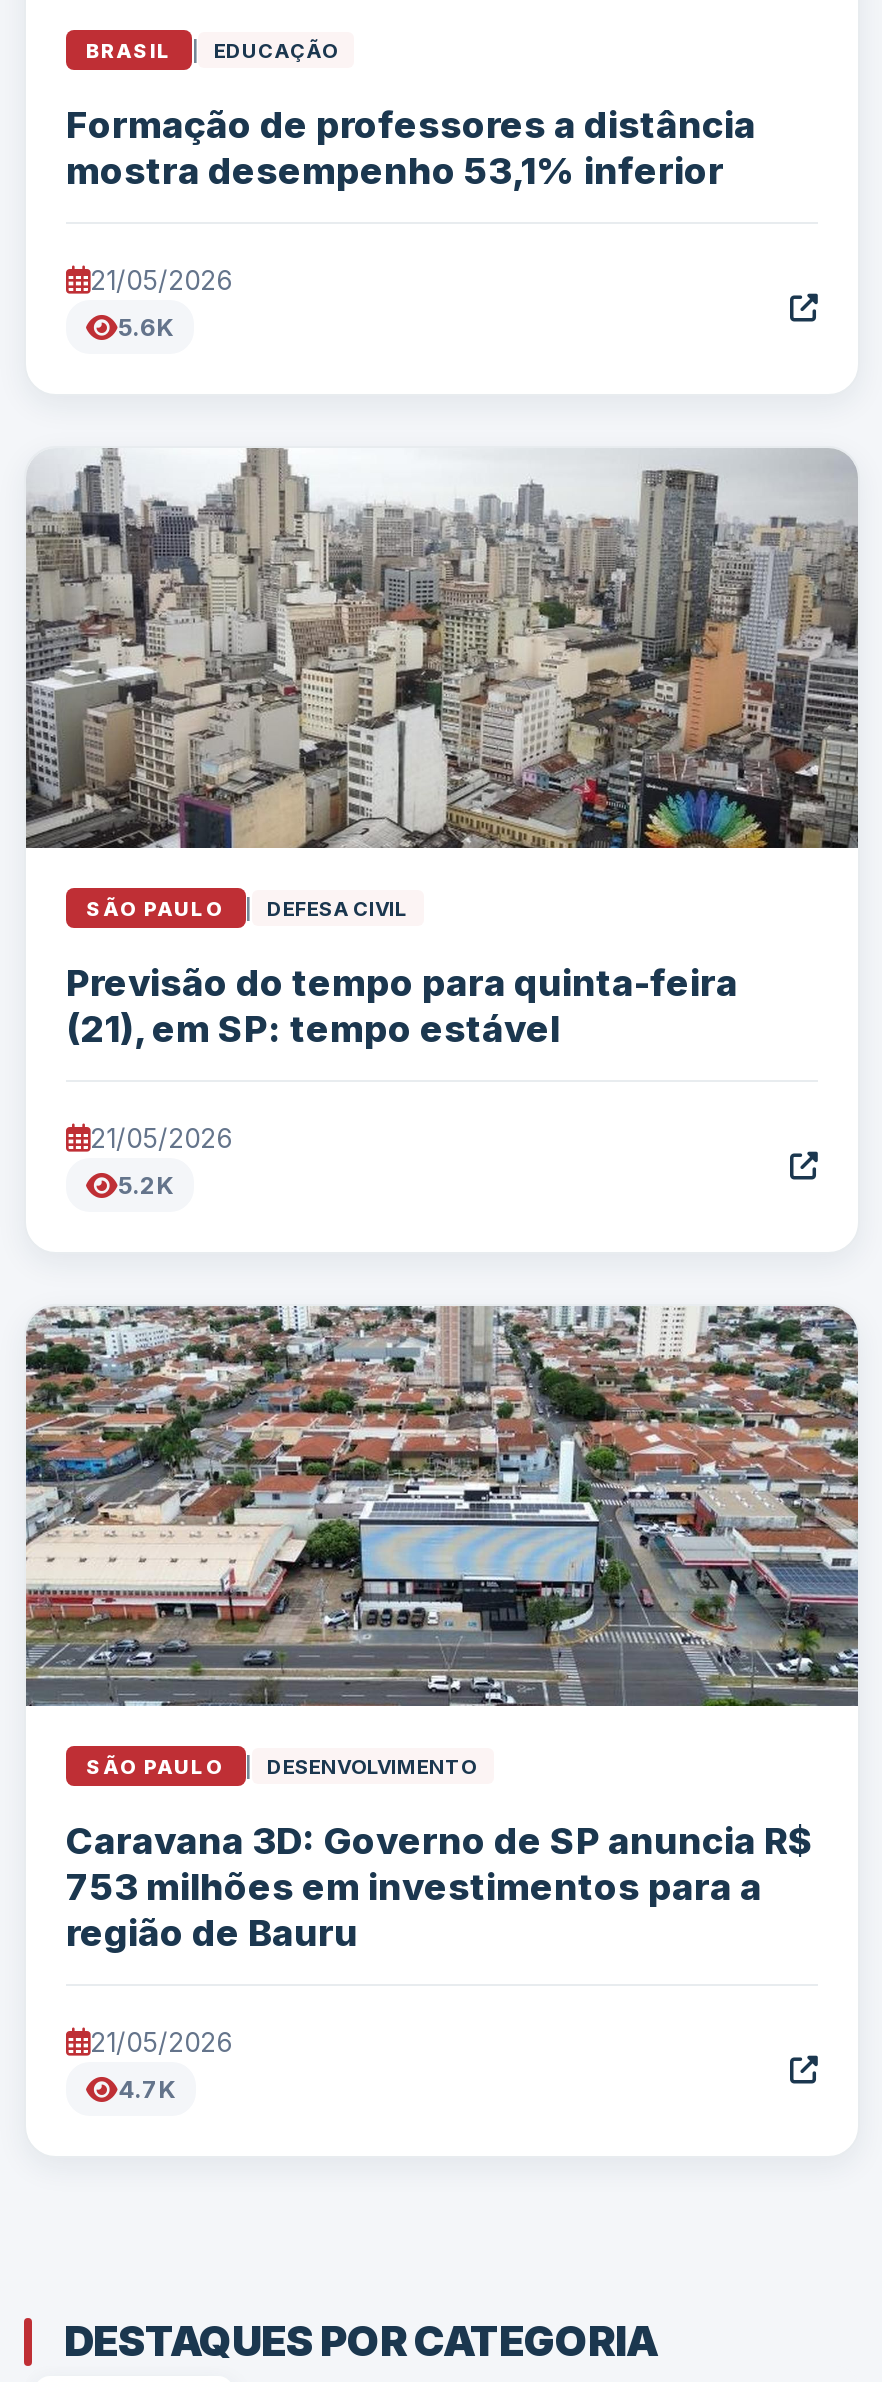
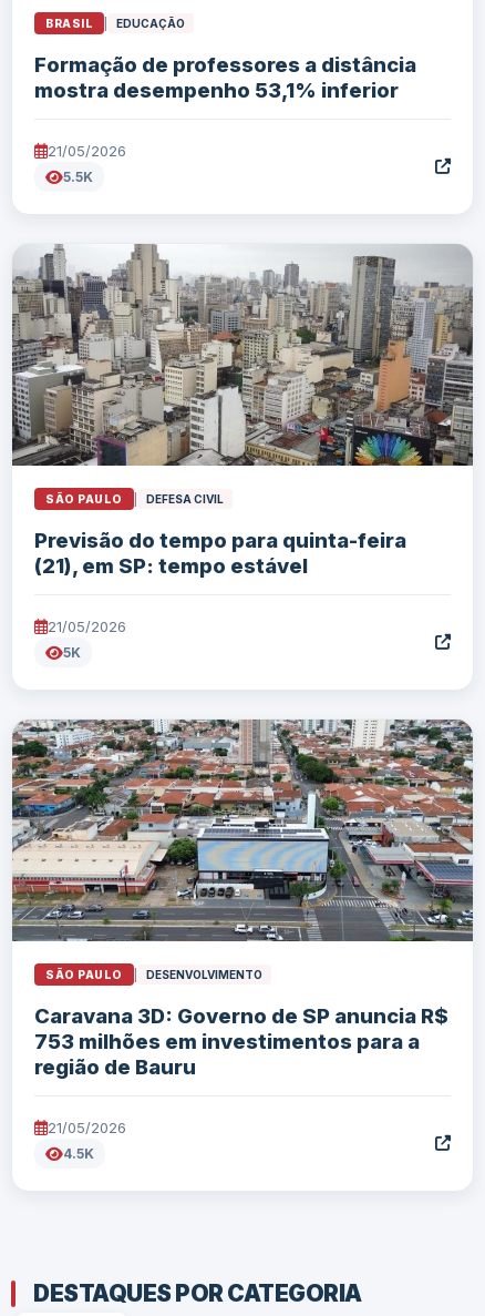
- 5.6K
+ 5.5K

- 5.2K
+ 5K

- 4.7K
+ 4.5K
